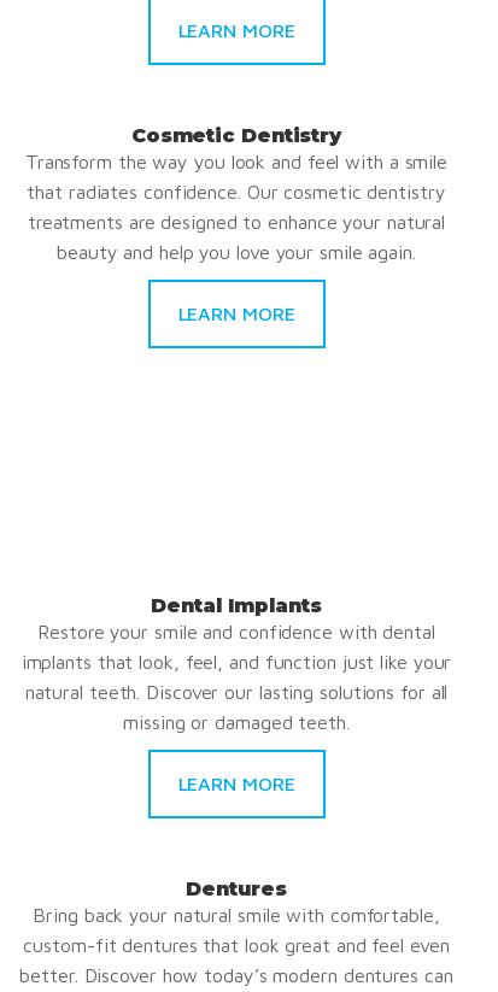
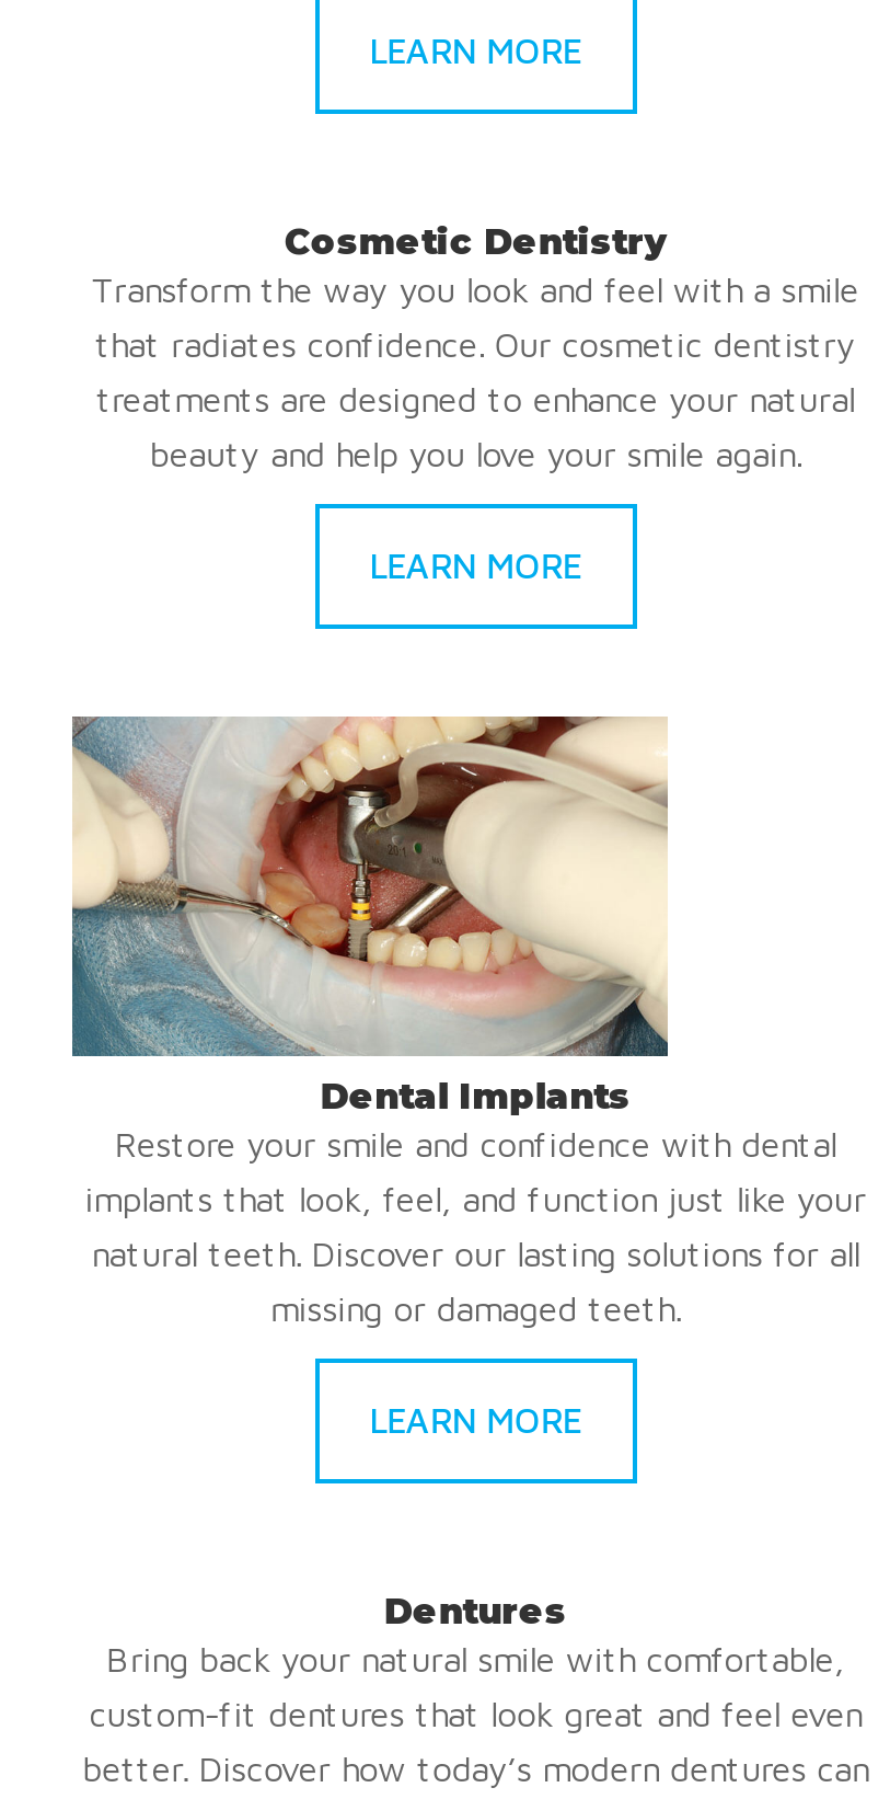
+ [image]
